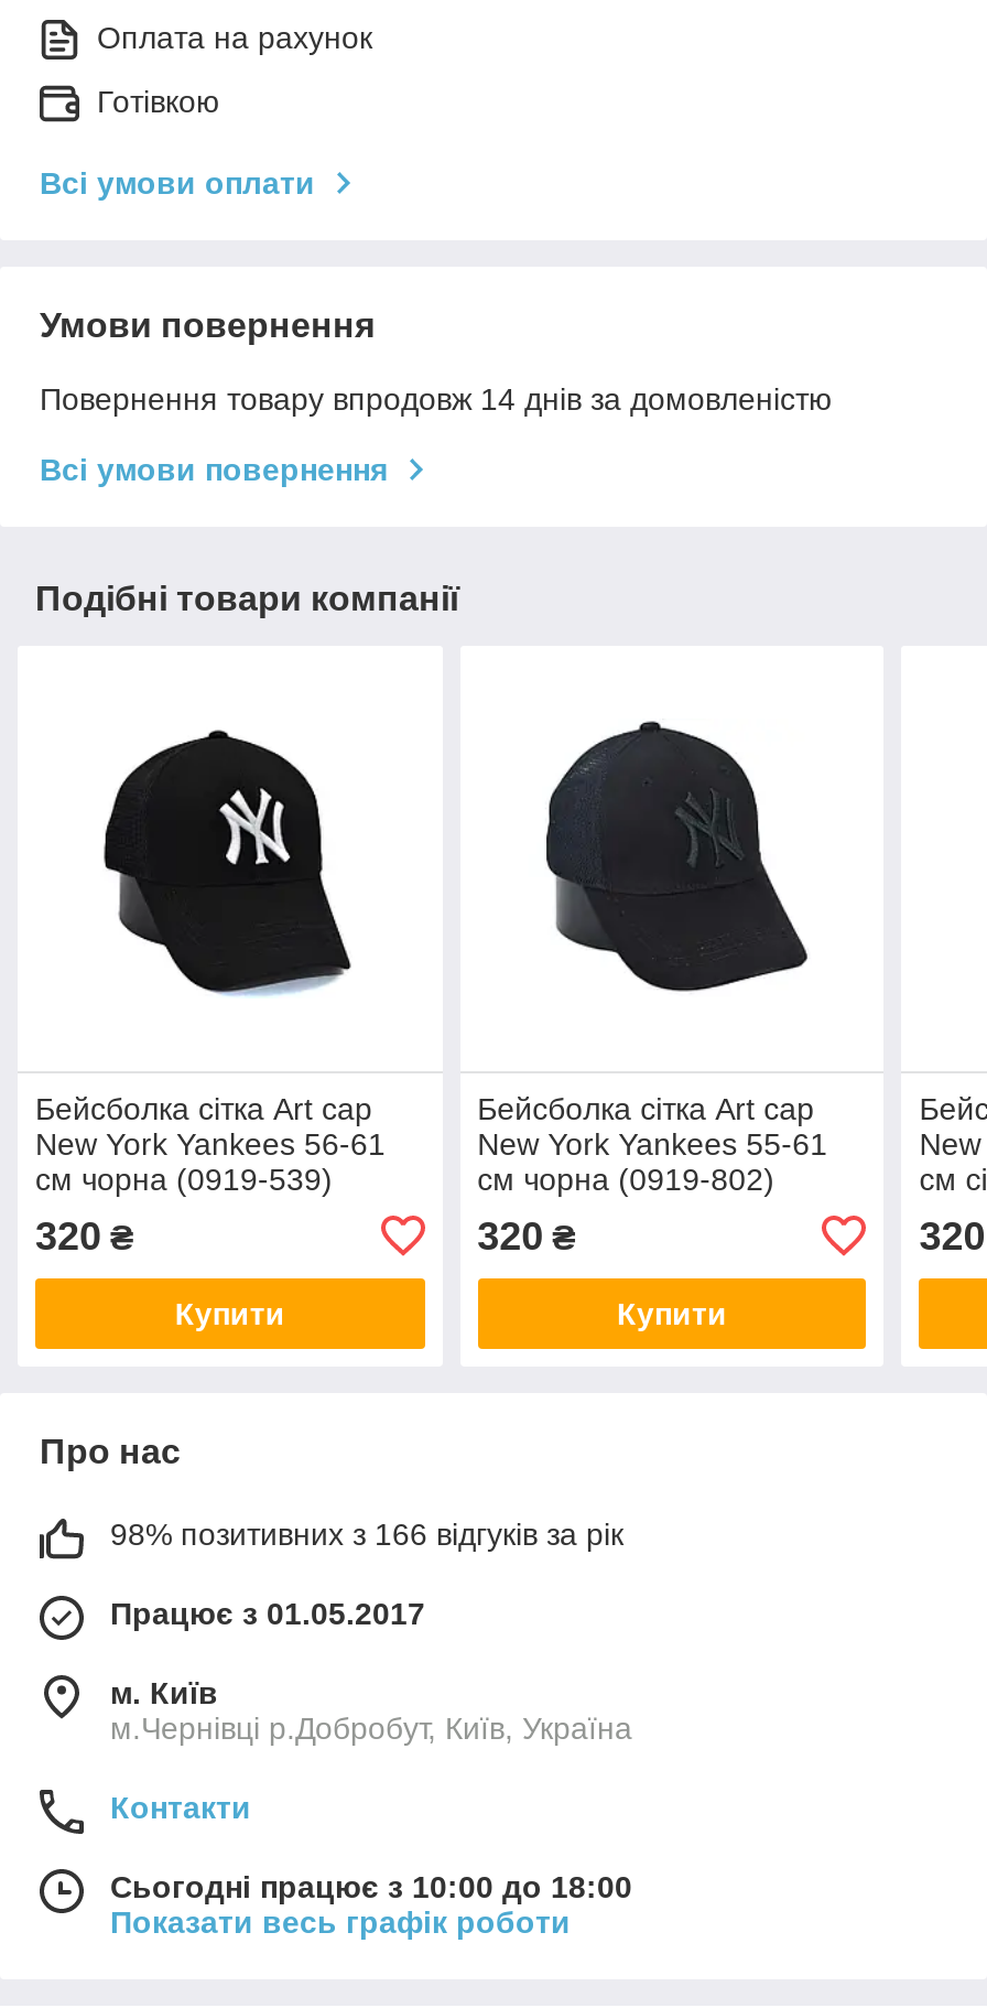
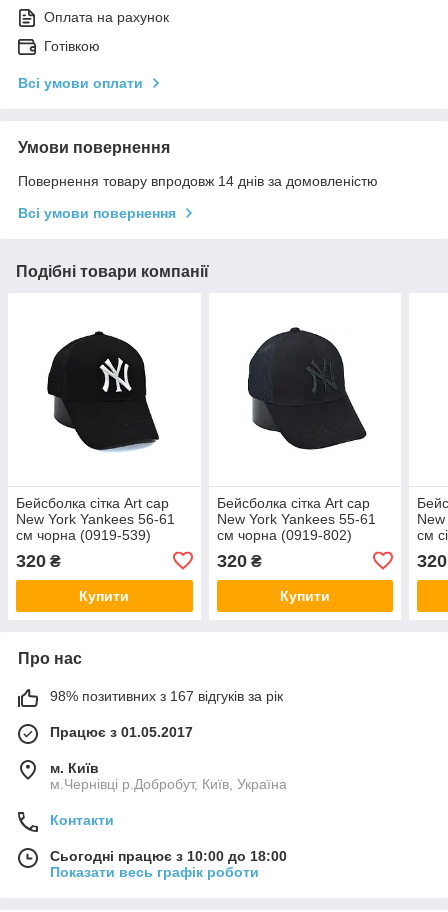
- 98% позитивних з 166 відгуків за рік
+ 98% позитивних з 167 відгуків за рік
